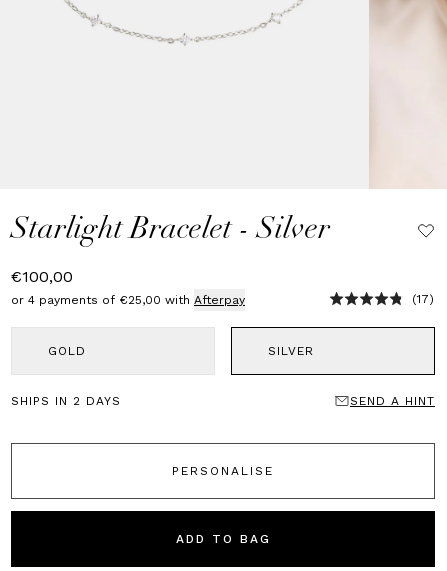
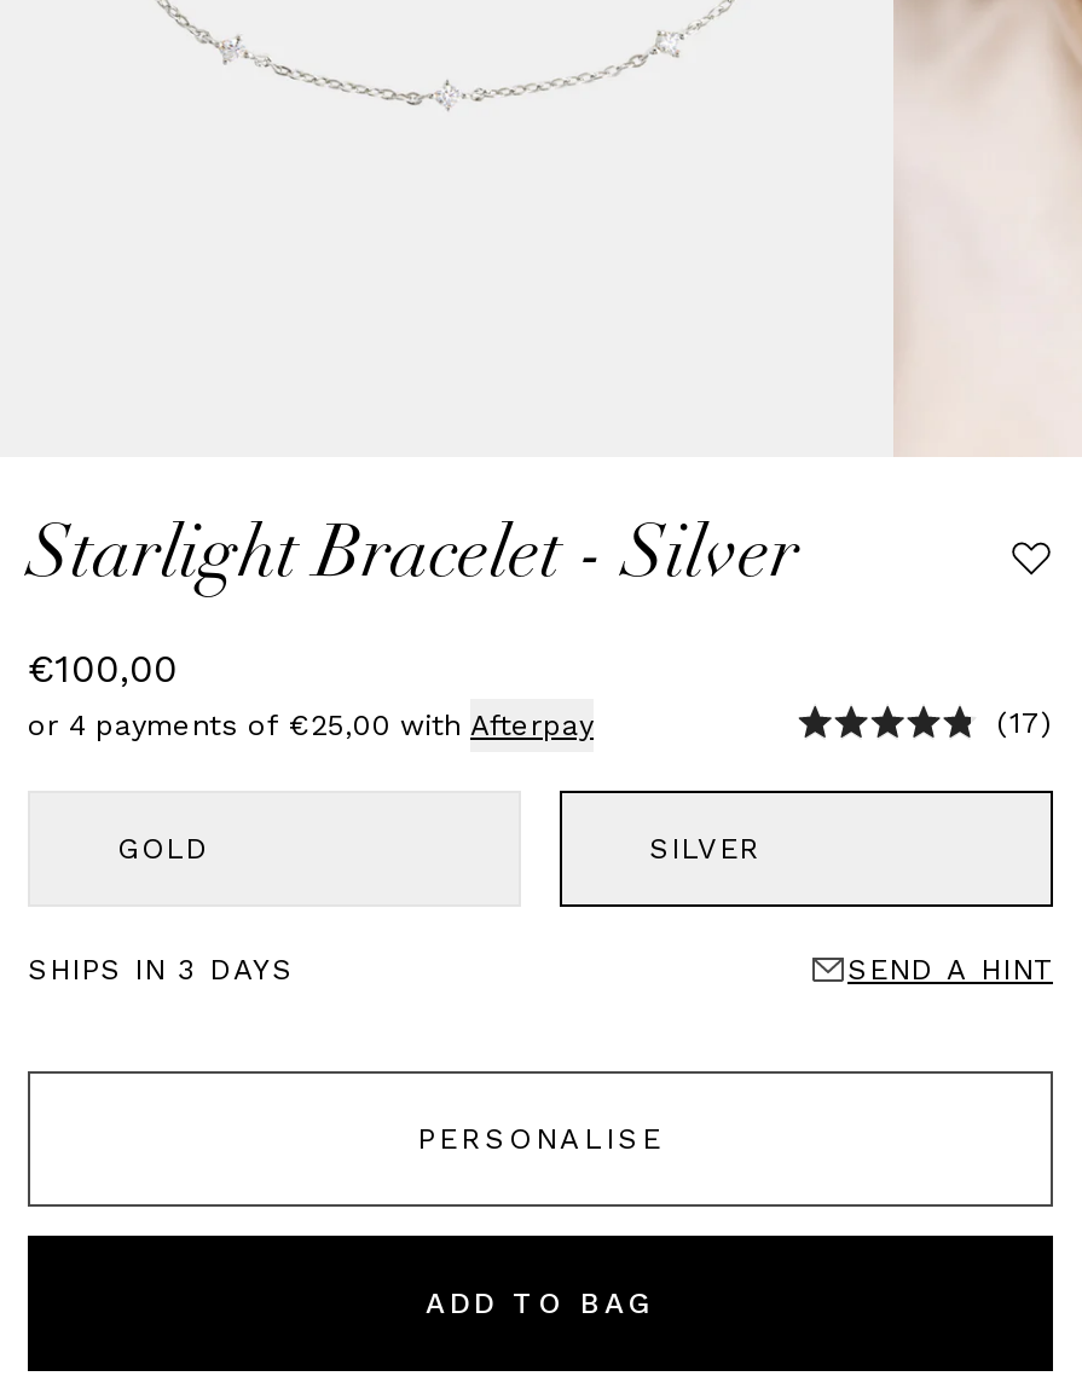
- SHIPS IN 2 DAYS
+ SHIPS IN 3 DAYS
